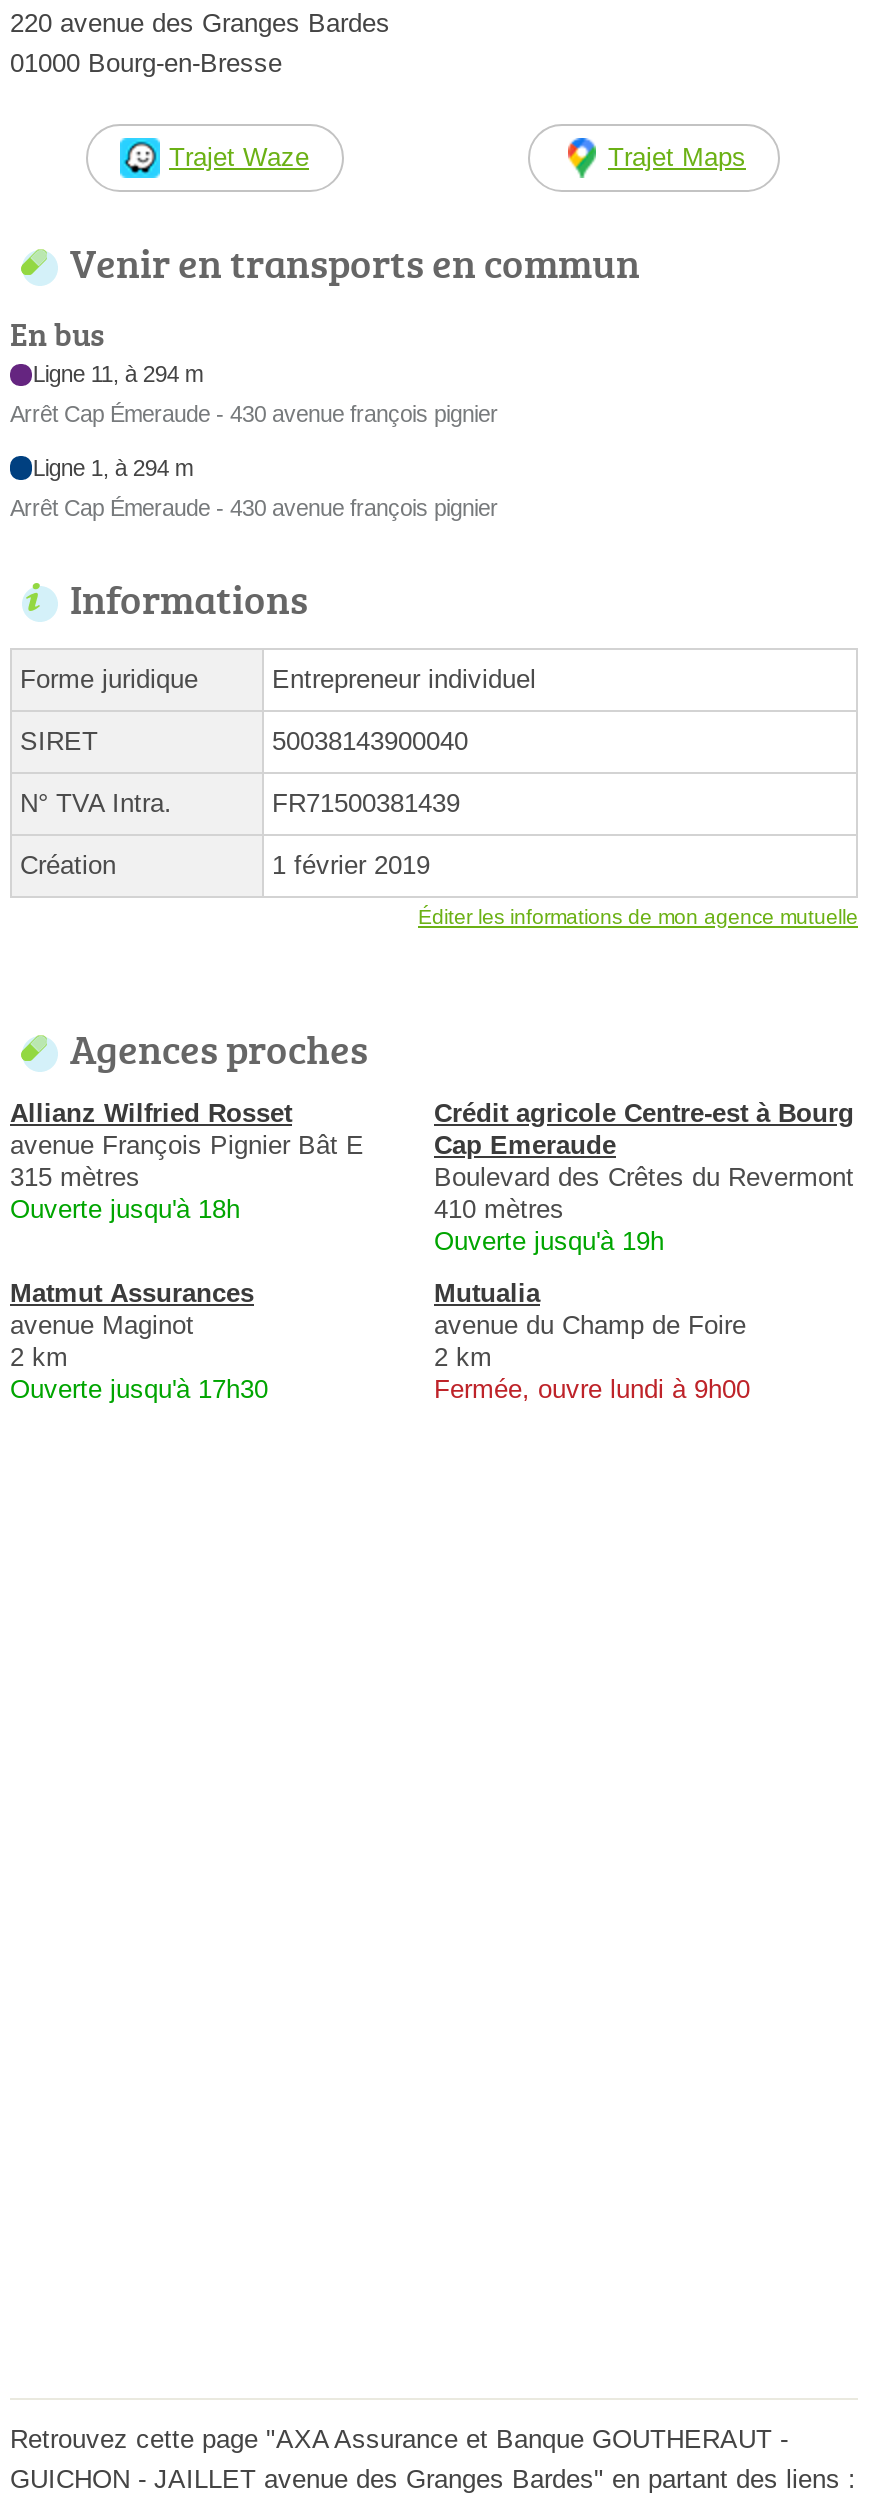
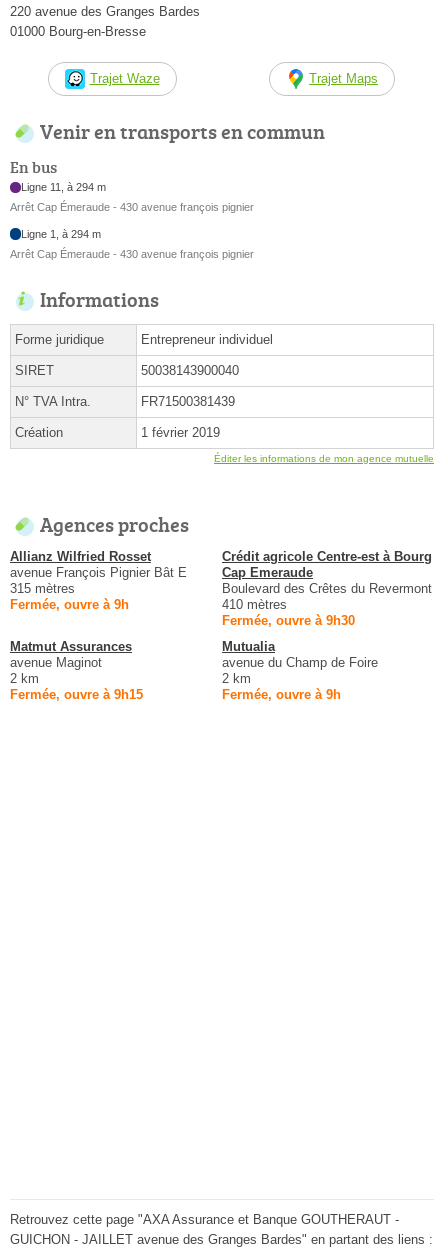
- Ouverte jusqu'à 18h
+ Fermée, ouvre à 9h

- Ouverte jusqu'à 19h
+ Fermée, ouvre à 9h30

- Ouverte jusqu'à 17h30
+ Fermée, ouvre à 9h15

- Fermée, ouvre lundi à 9h00
+ Fermée, ouvre à 9h
